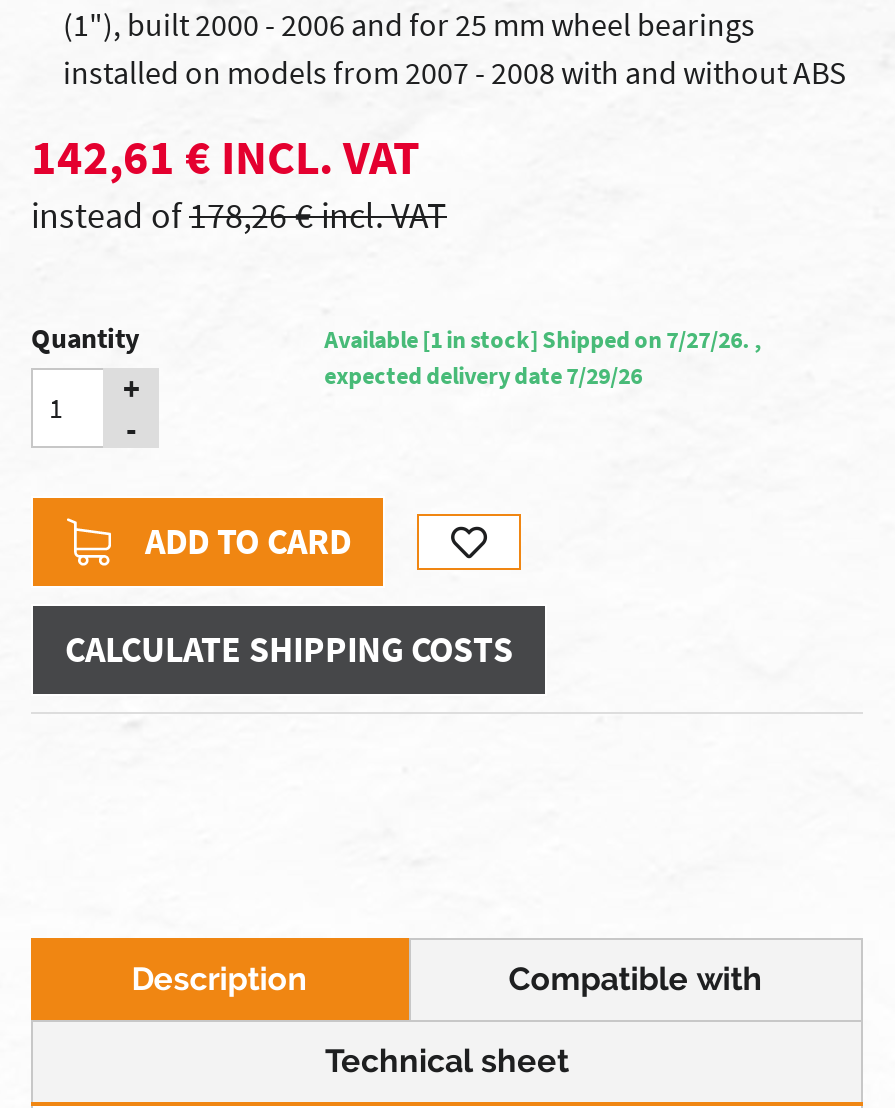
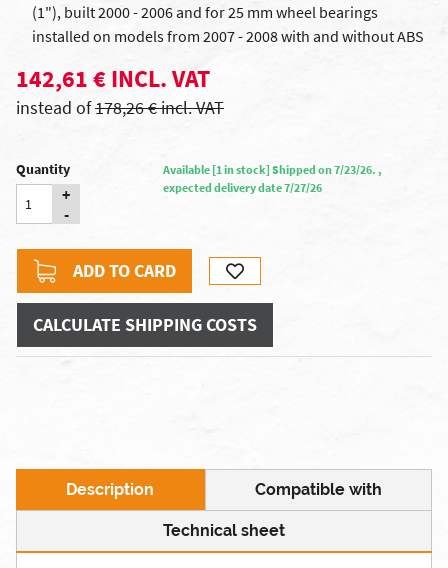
- Available [1 in stock] Shipped on 7/27/26. ,
+ Available [1 in stock] Shipped on 7/23/26. ,

- expected delivery date 7/29/26
+ expected delivery date 7/27/26
